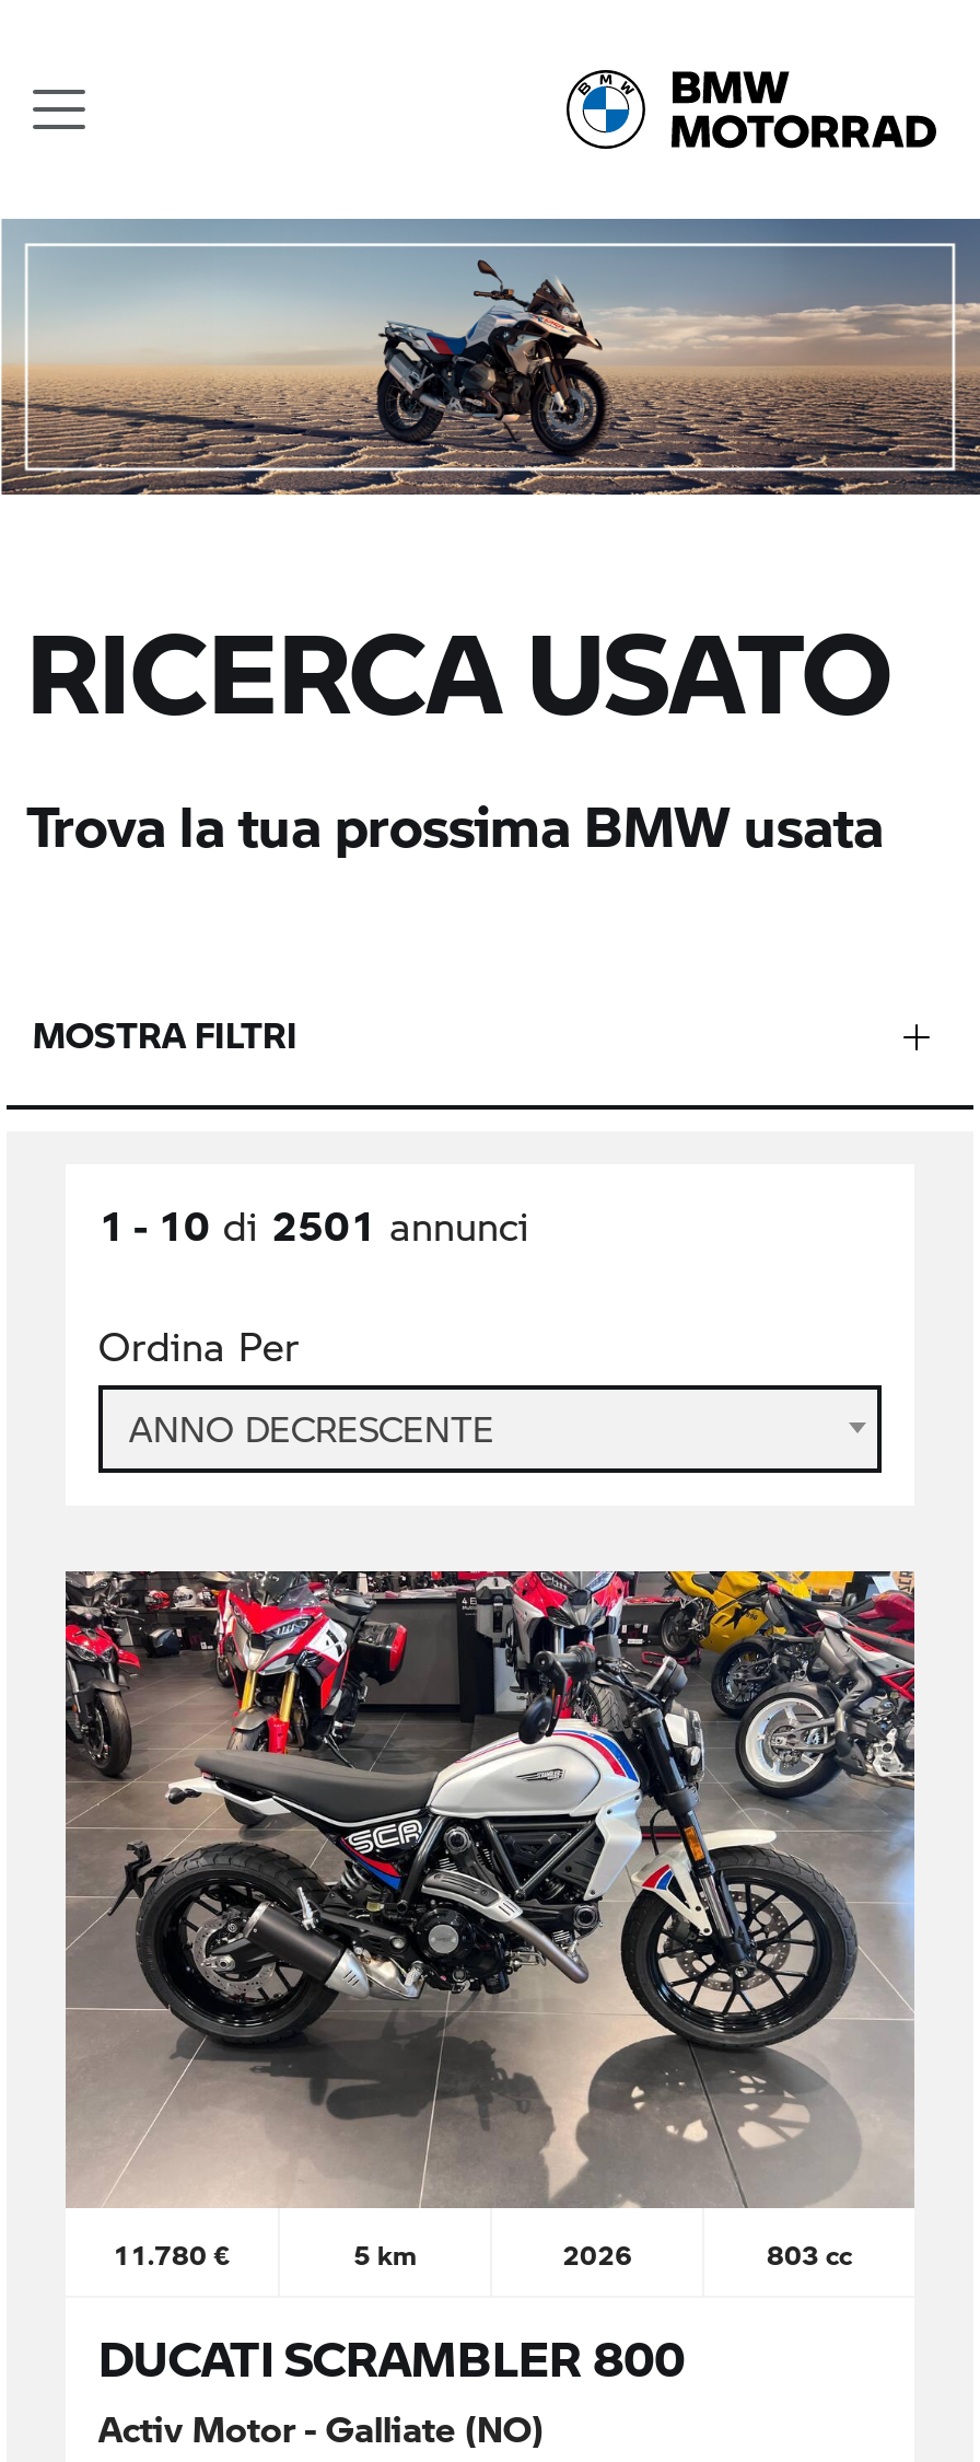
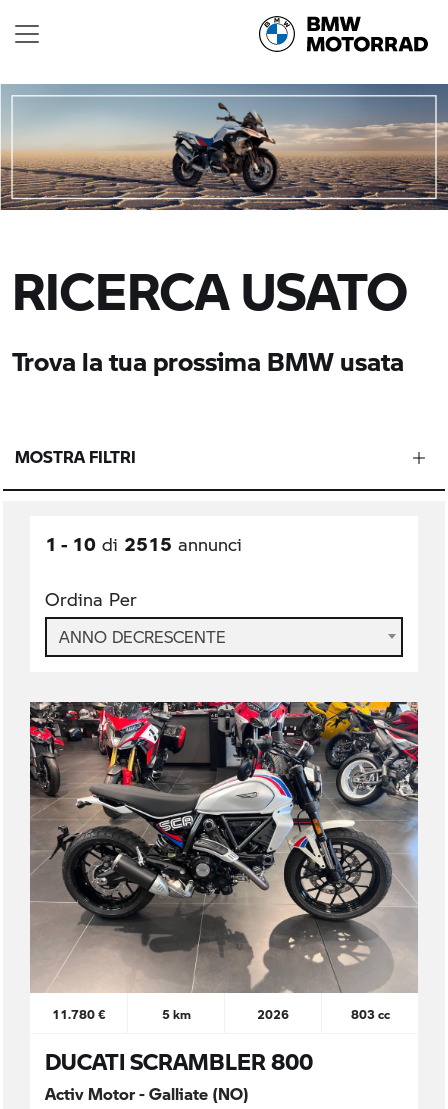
- 1 - 10 di 2501 annunci
+ 1 - 10 di 2515 annunci
